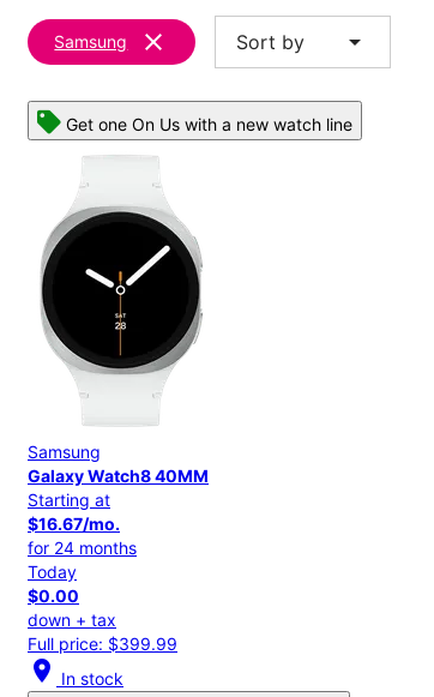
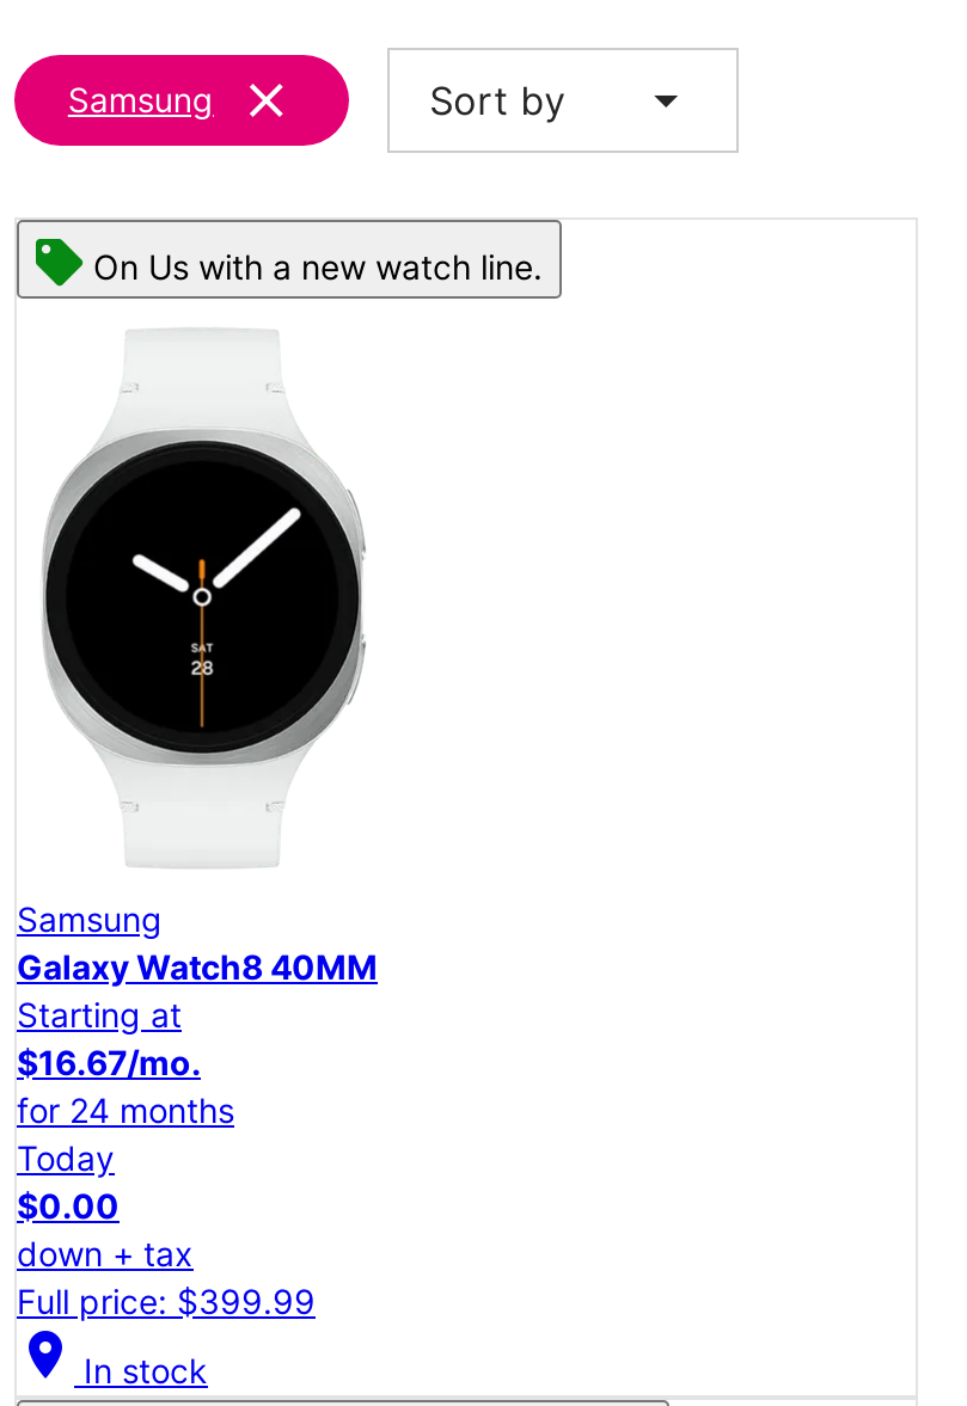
- Get one On Us with a new watch line
+ On Us with a new watch line.
